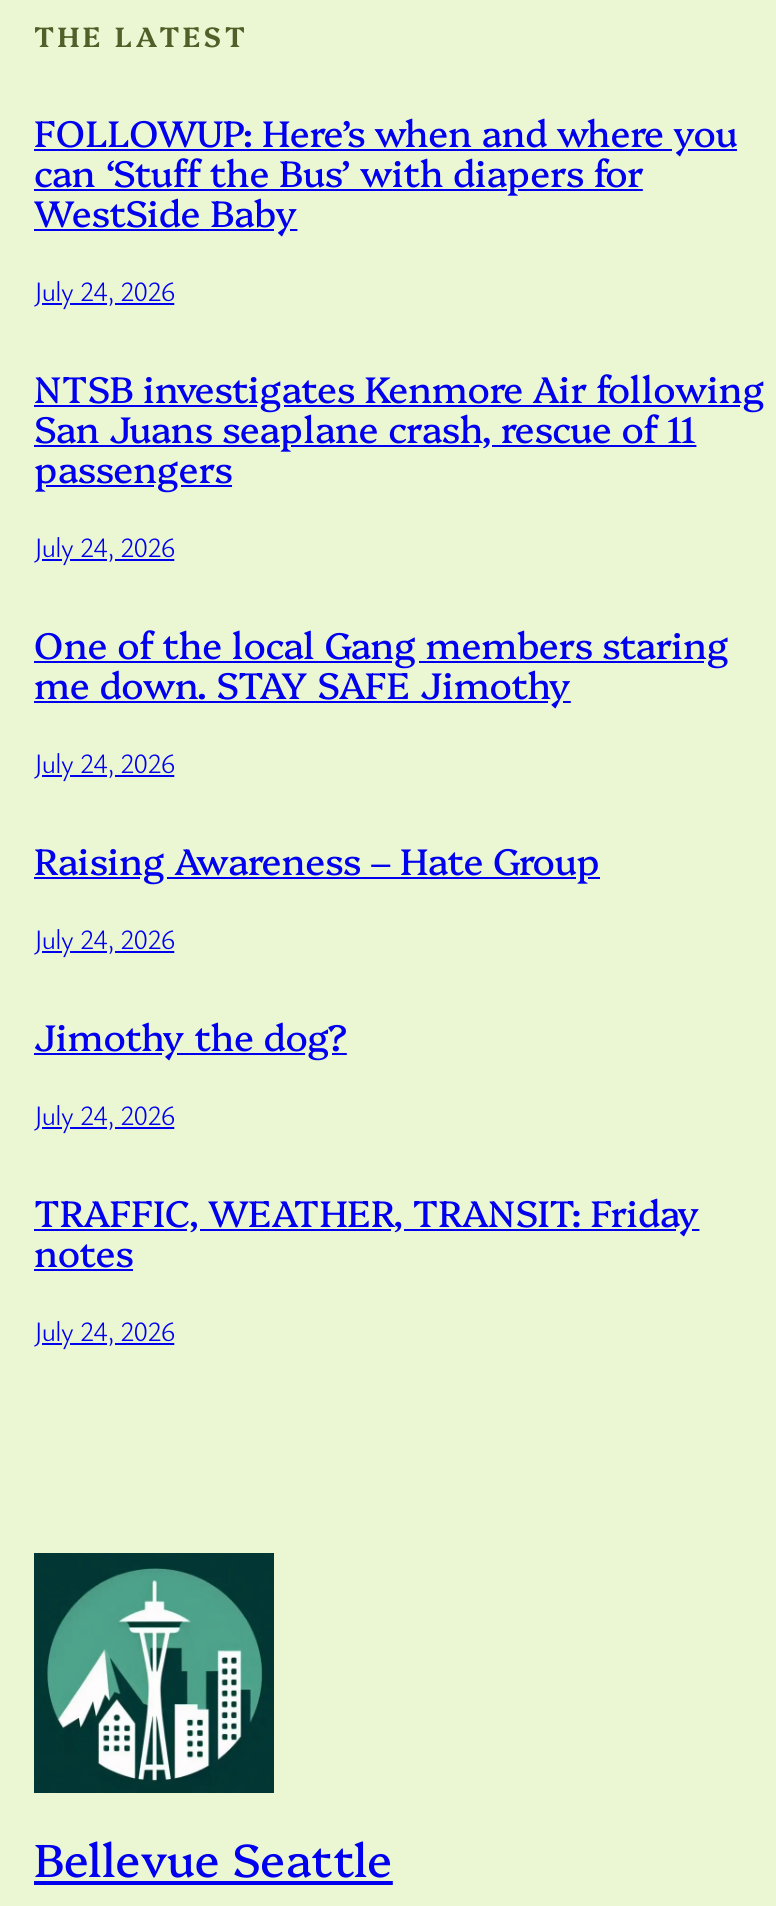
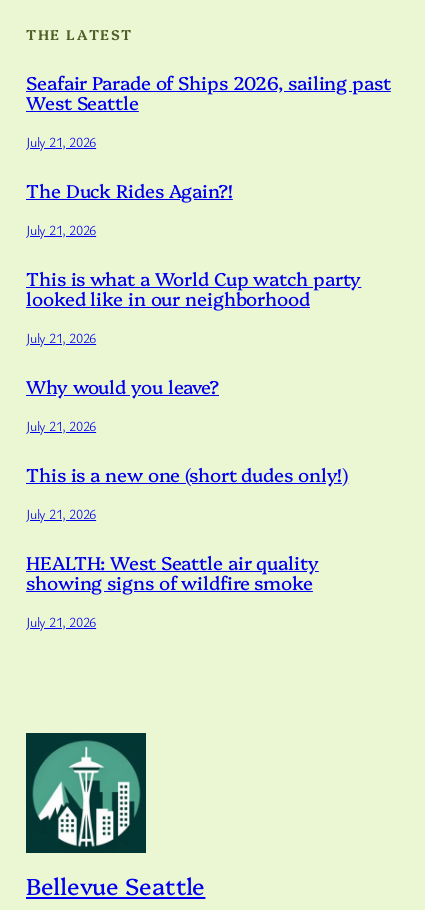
- FOLLOWUP: Here’s when and where you
- can ‘Stuff the Bus’ with diapers for
- WestSide Baby
+ Seafair Parade of Ships 2026, sailing past
+ West Seattle

- July 24, 2026
+ July 21, 2026

- NTSB investigates Kenmore Air following
- San Juans seaplane crash, rescue of 11
- passengers
+ The Duck Rides Again?!

- July 24, 2026
+ July 21, 2026

- One of the local Gang members staring
- me down. STAY SAFE Jimothy
+ This is what a World Cup watch party
+ looked like in our neighborhood

- July 24, 2026
+ July 21, 2026

- Raising Awareness – Hate Group
+ Why would you leave?

- July 24, 2026
+ July 21, 2026

- Jimothy the dog?
+ This is a new one (short dudes only!)

- July 24, 2026
+ July 21, 2026

- TRAFFIC, WEATHER, TRANSIT: Friday
- notes
+ HEALTH: West Seattle air quality
+ showing signs of wildfire smoke

- July 24, 2026
+ July 21, 2026
